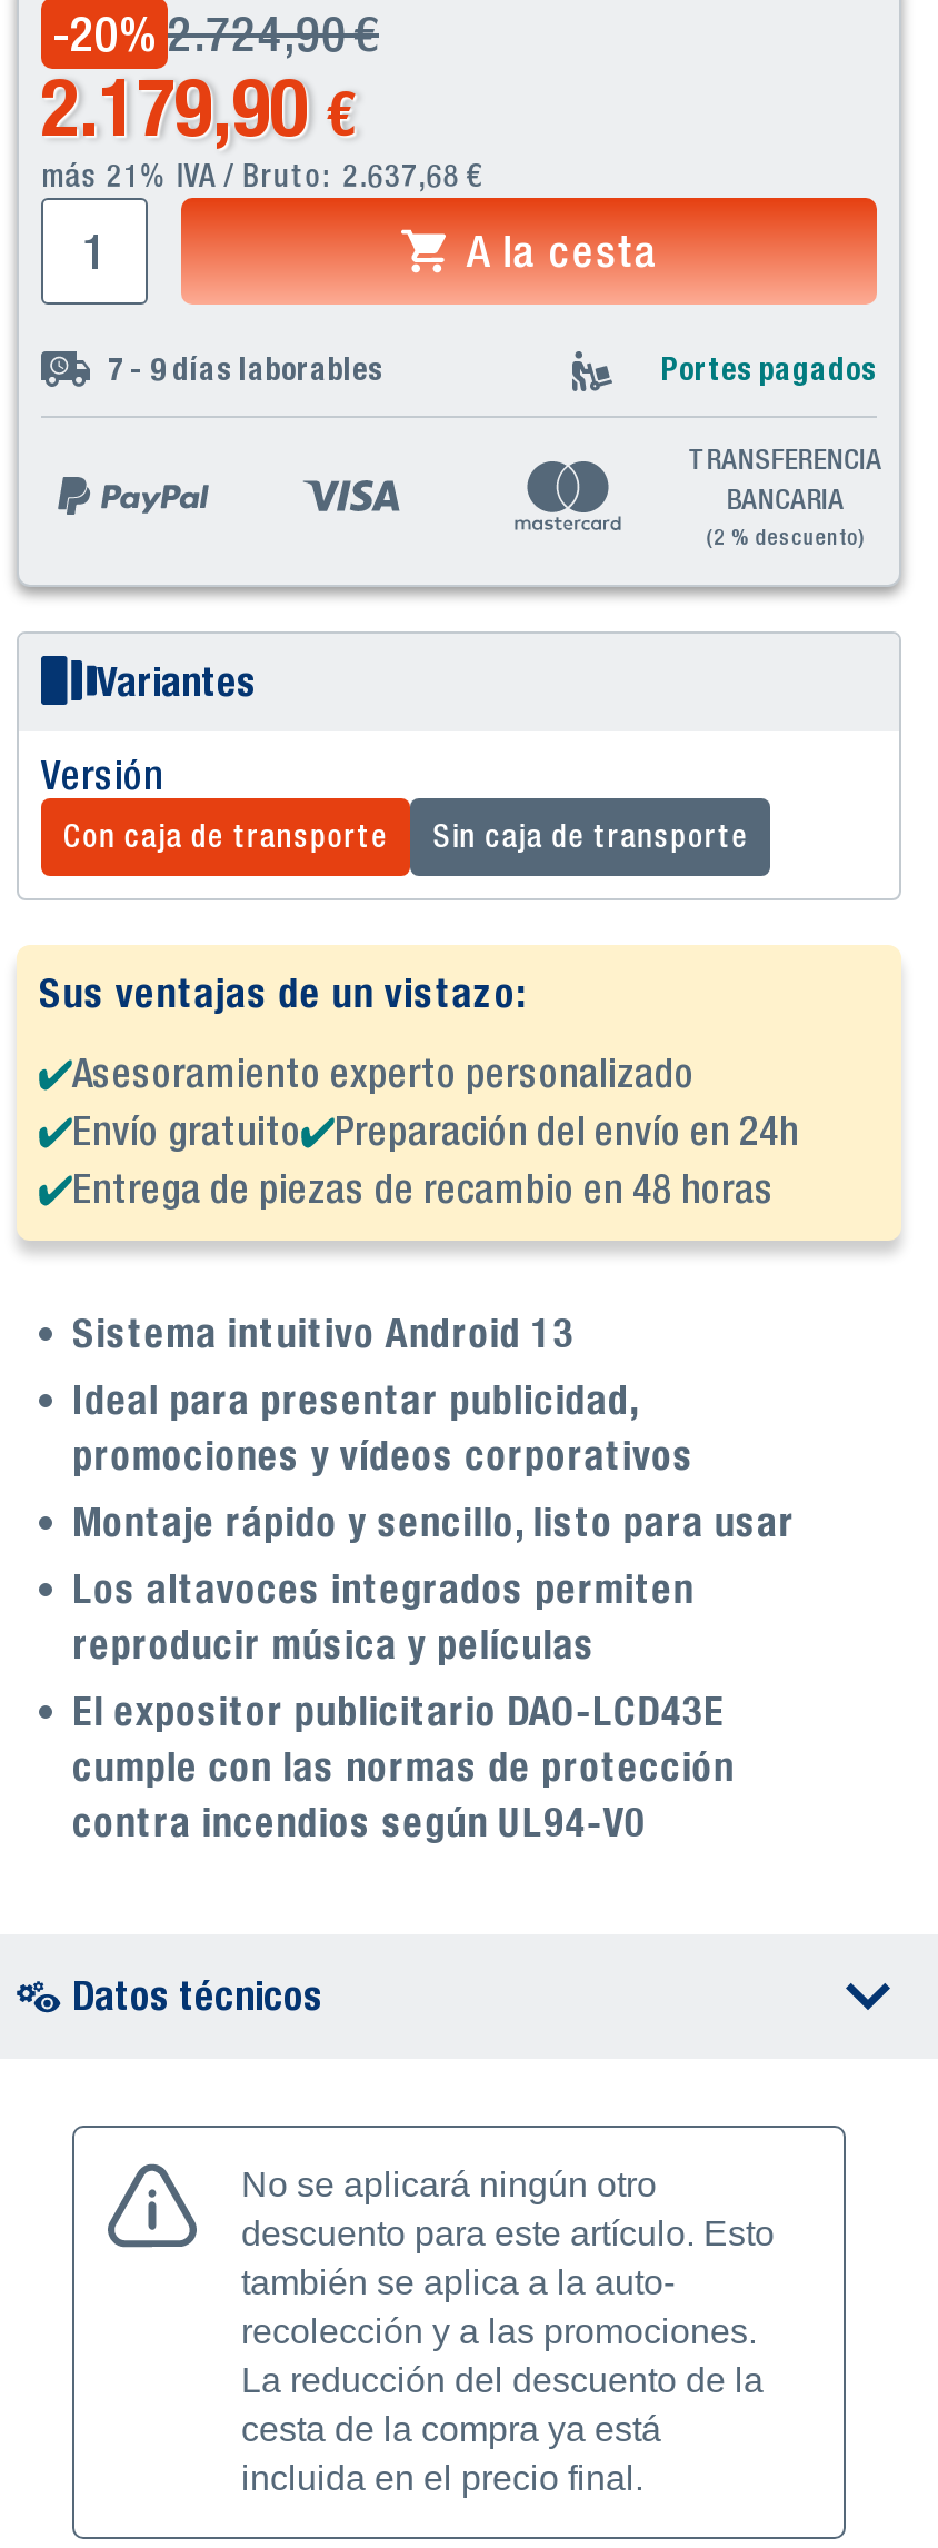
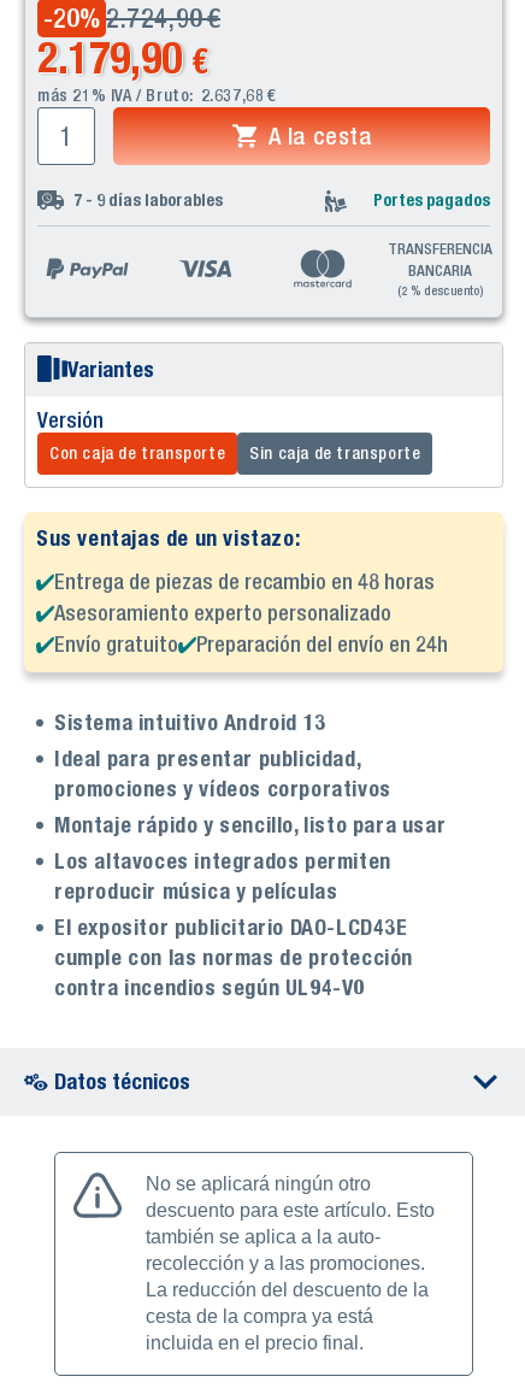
moved down: Asesoramiento experto personalizado | Envío gratuito | Preparación del envío en 24h

moved up: Entrega de piezas de recambio en 48 horas
